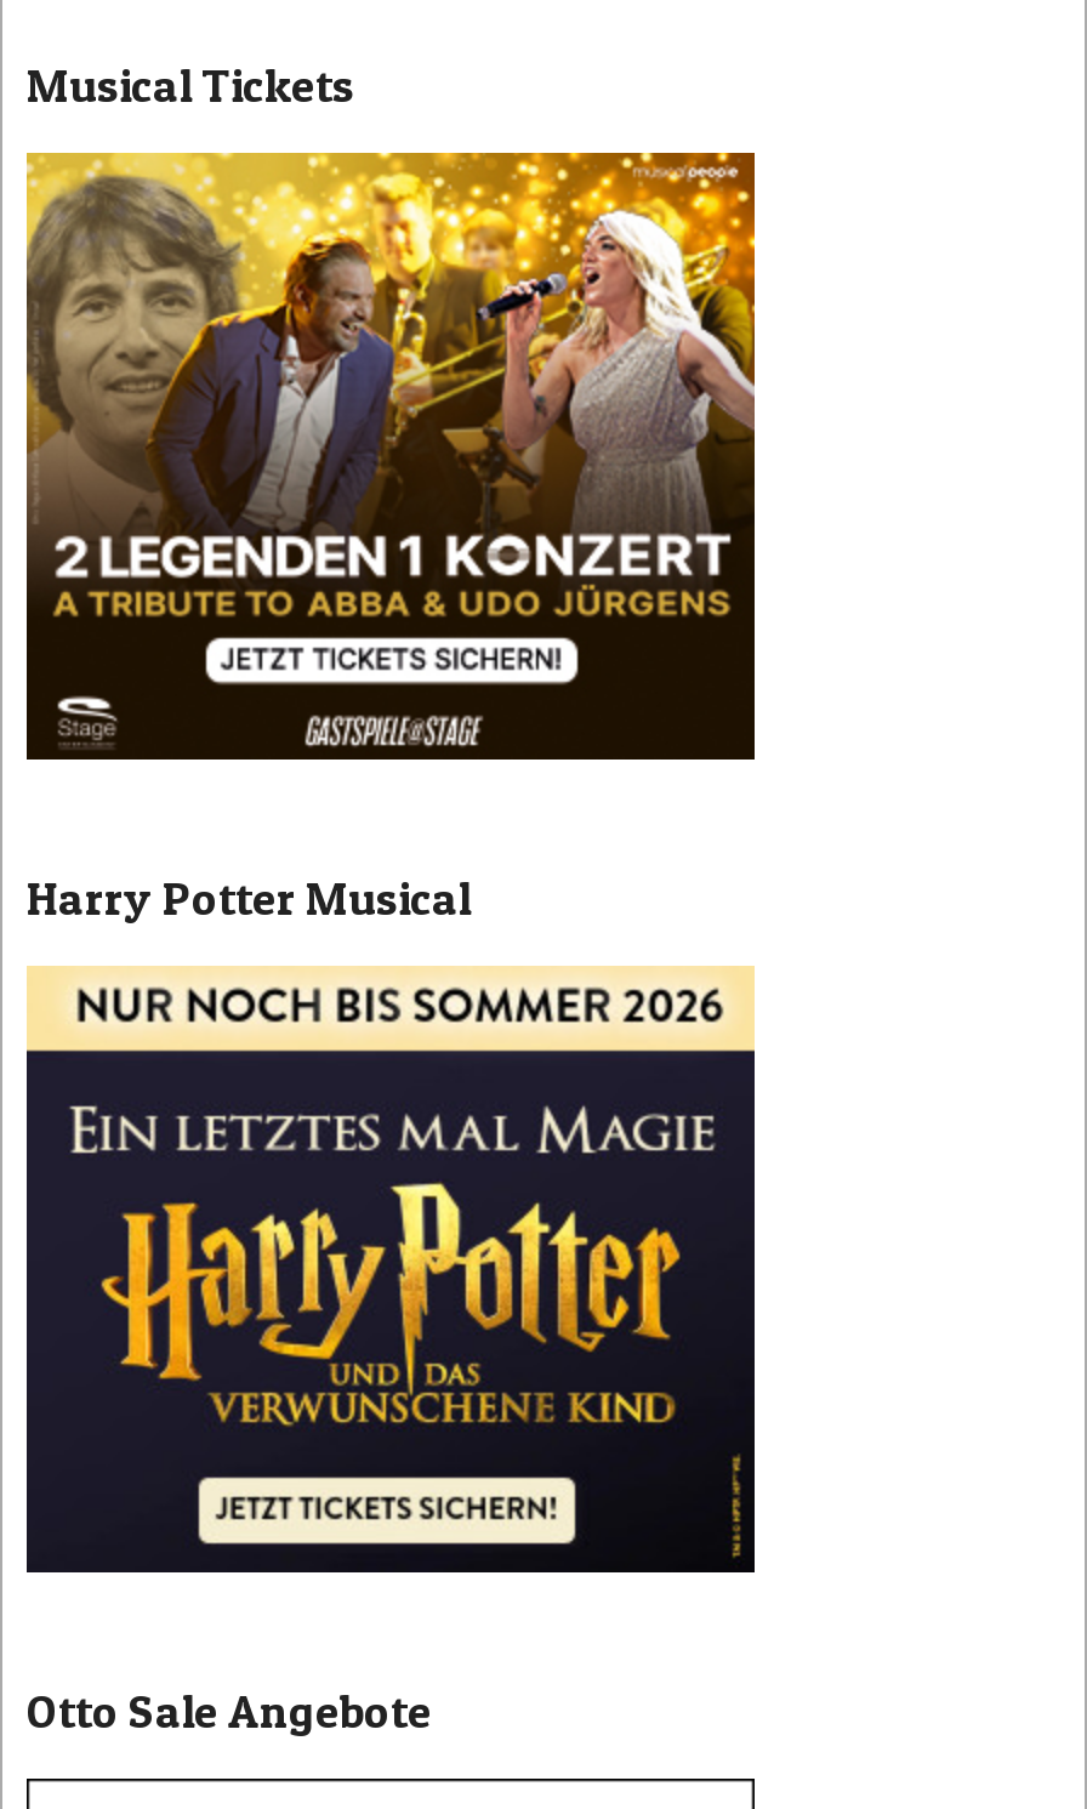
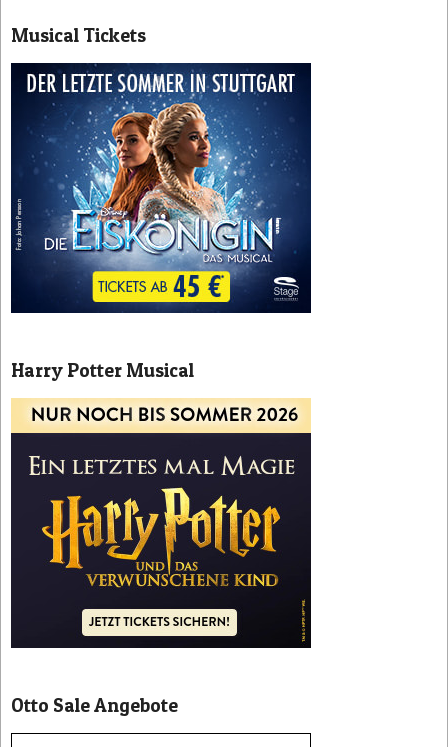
- [image]
+ [image]
